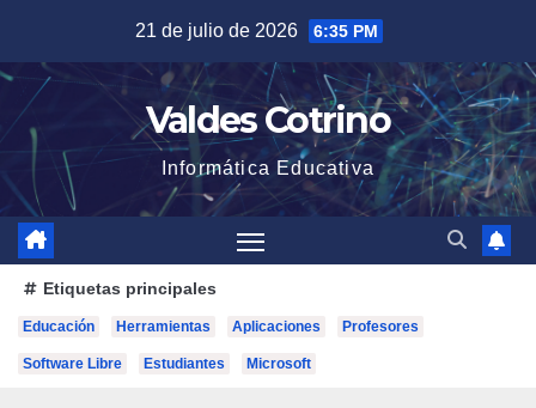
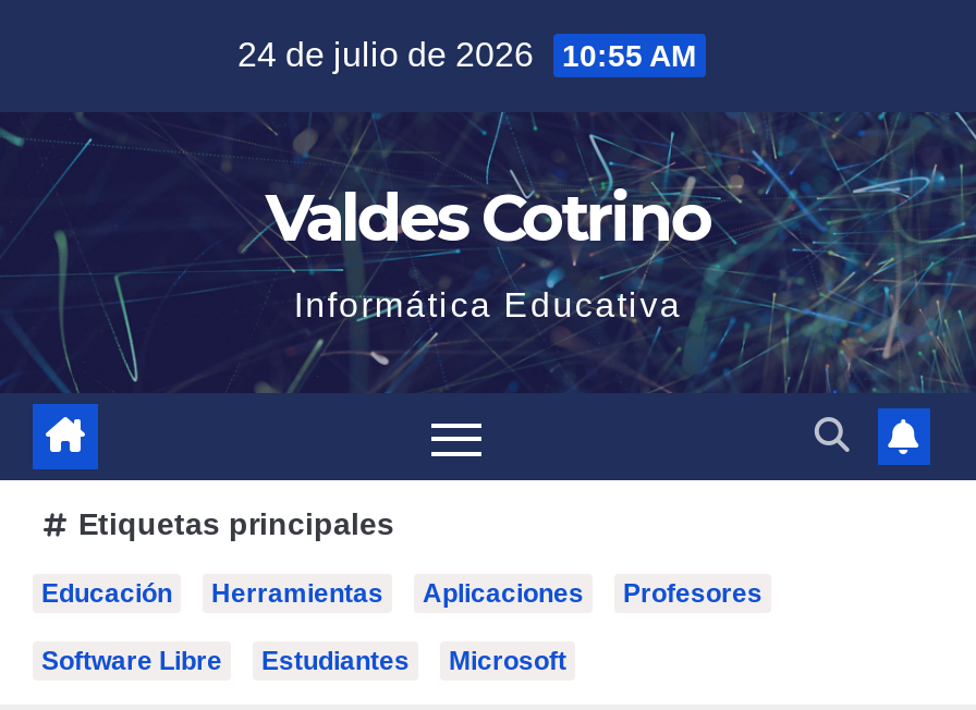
- 21 de julio de 2026 6:35 PM
+ 24 de julio de 2026 10:55 AM
